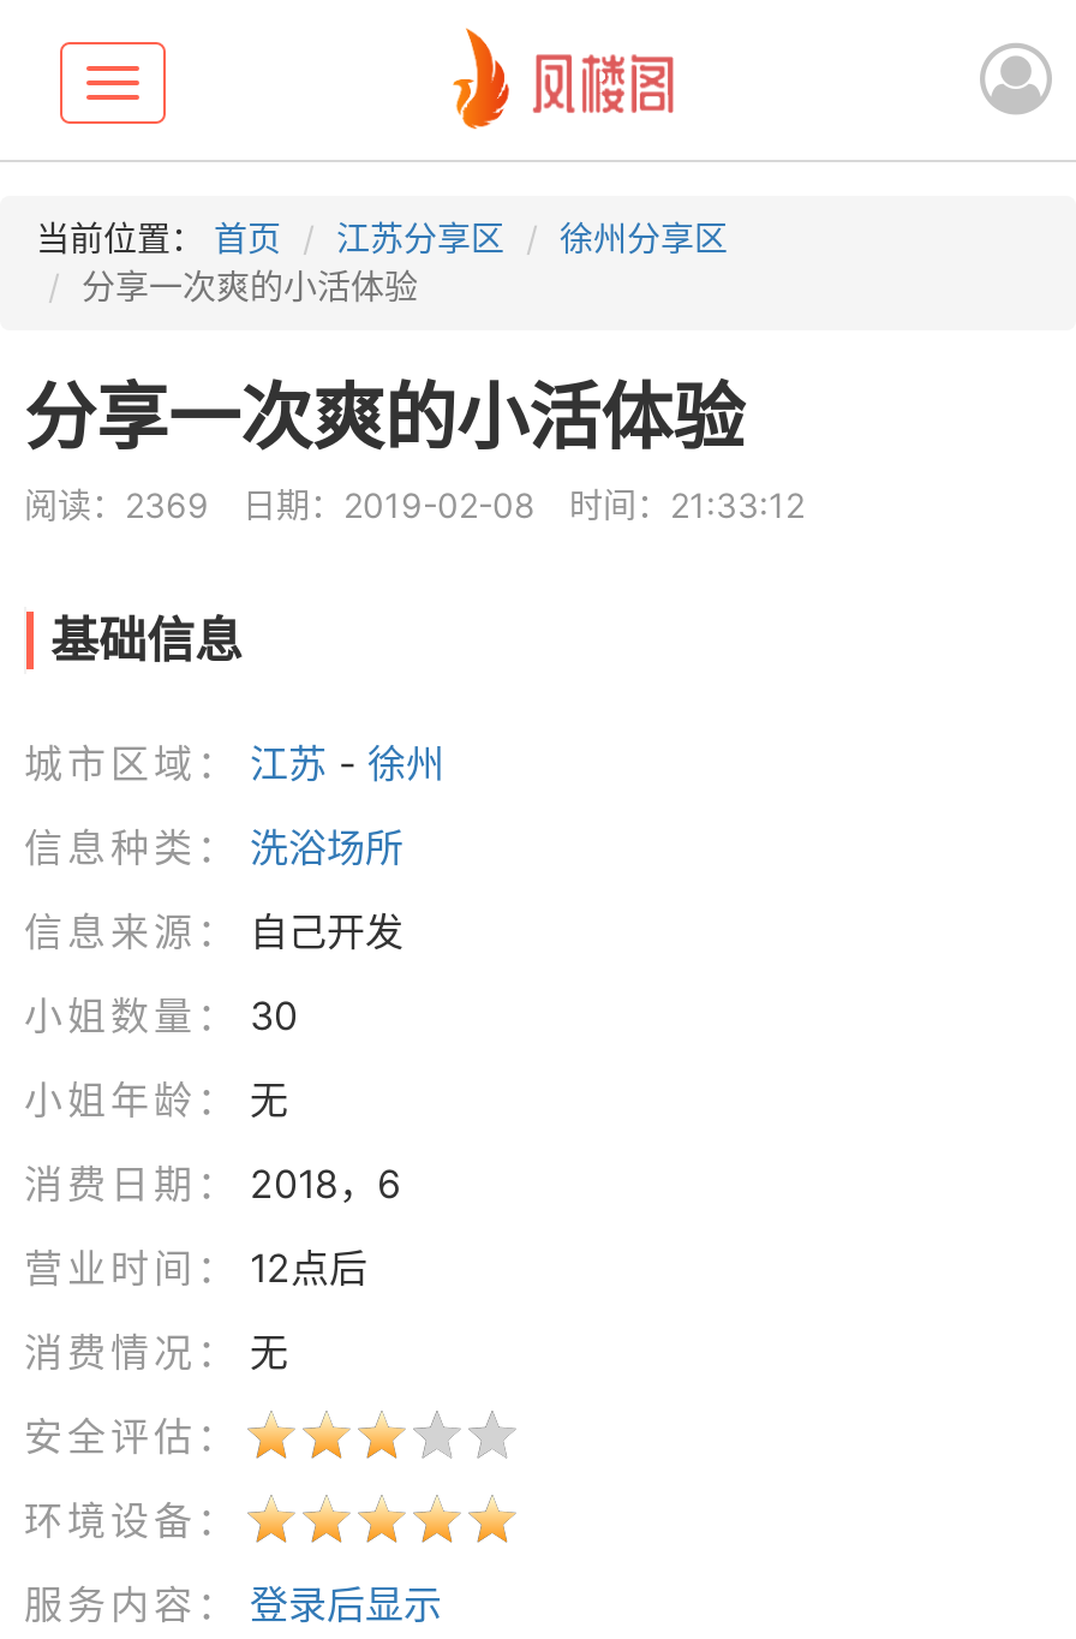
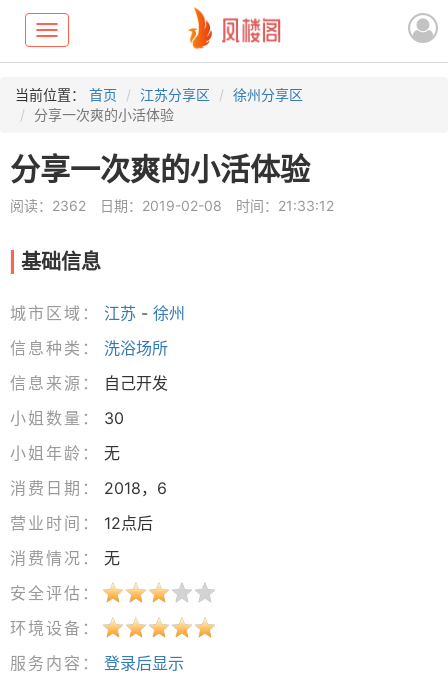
- 阅读：2369 日期：2019-02-08 时间：21:33:12
+ 阅读：2362 日期：2019-02-08 时间：21:33:12
